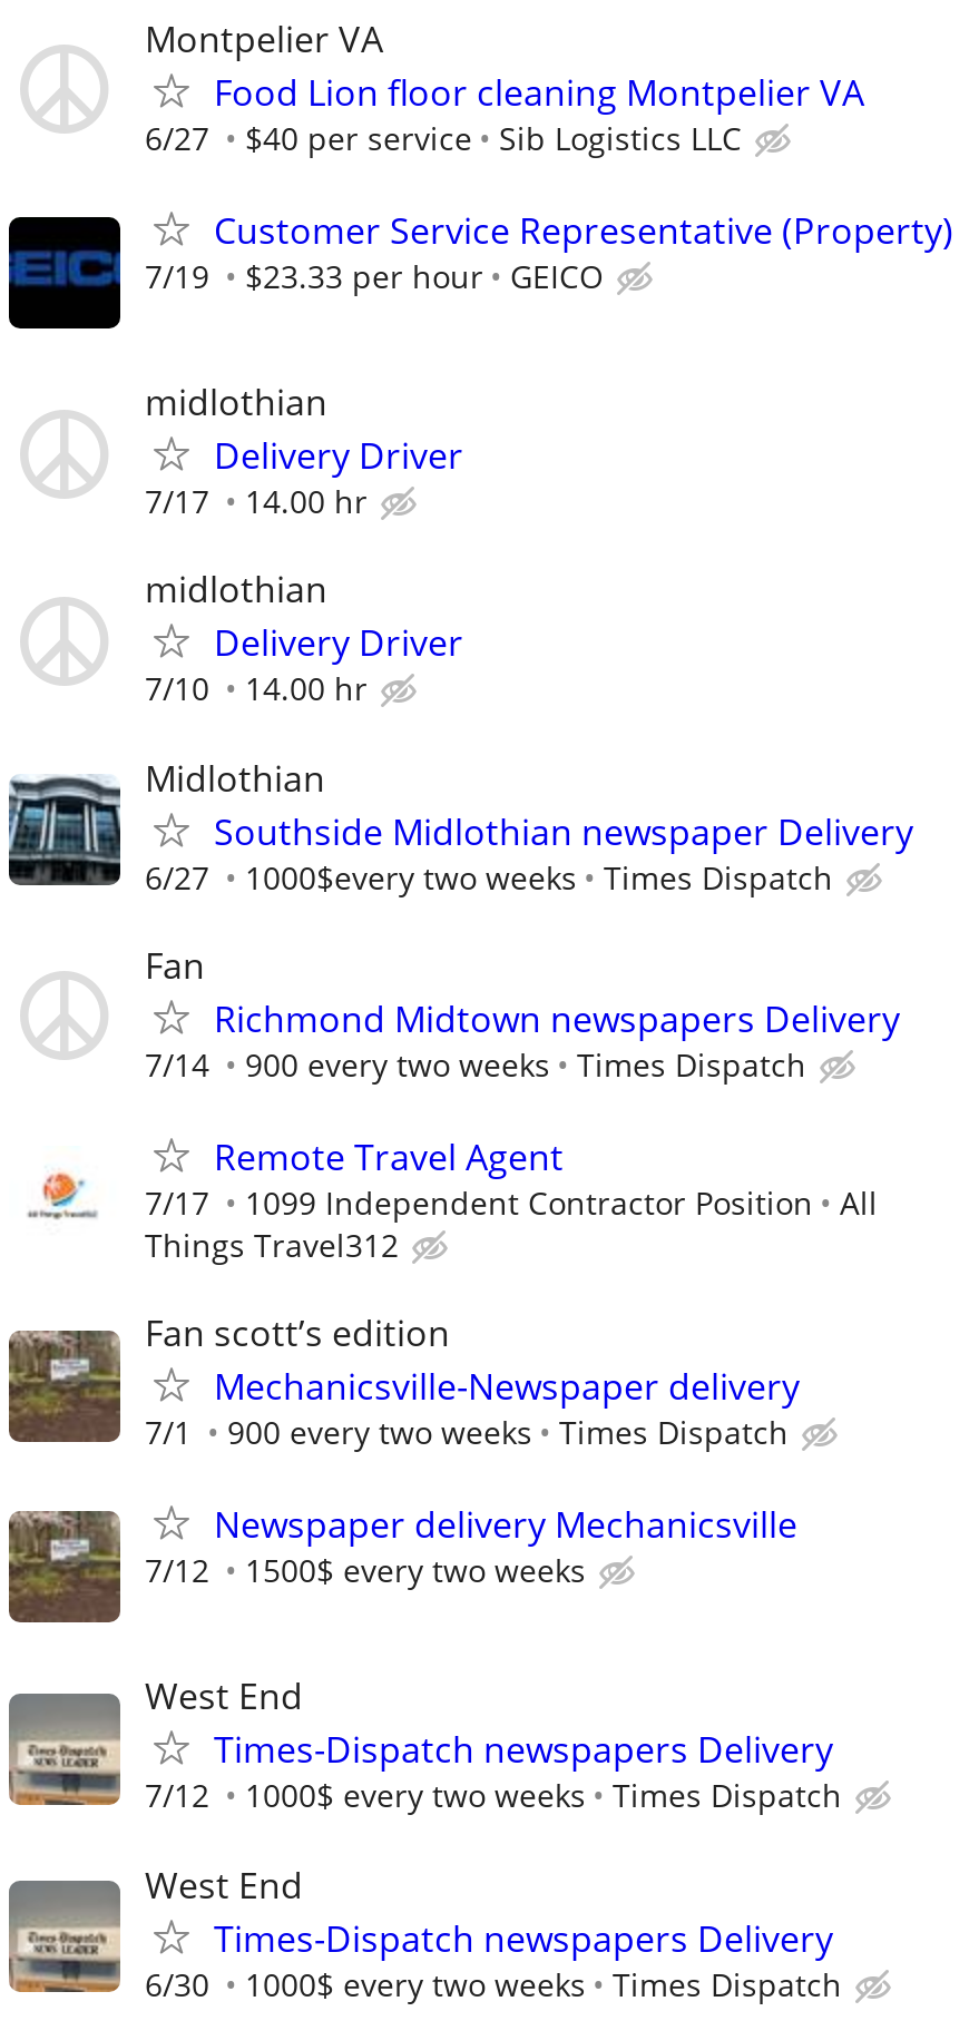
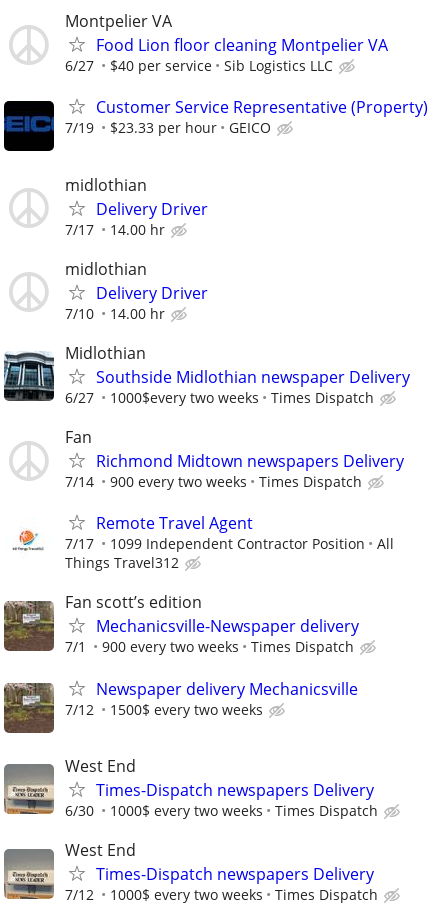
- 7/12 1000$ every two weeks Times Dispatch
+ 6/30 1000$ every two weeks Times Dispatch

- 6/30 1000$ every two weeks Times Dispatch
+ 7/12 1000$ every two weeks Times Dispatch
